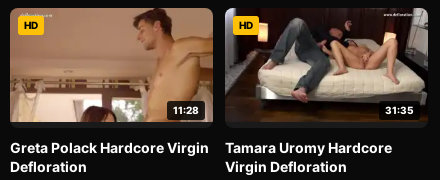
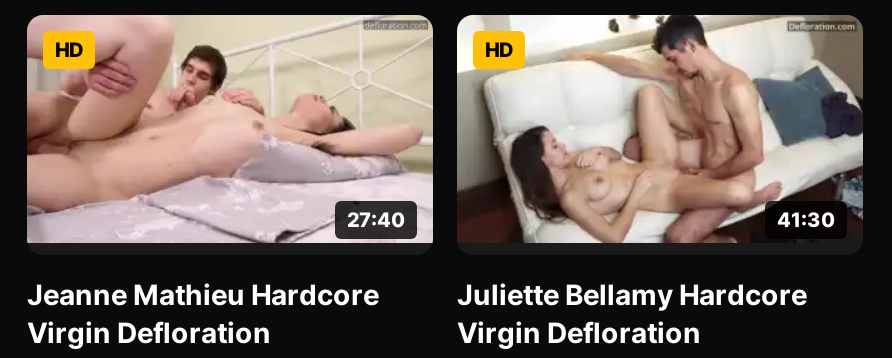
- [image]
- 11:28
+ [image]
+ 27:40

- [image]
- 31:35
+ [image]
+ 41:30

- Greta Polack Hardcore Virgin
- Defloration
+ Jeanne Mathieu Hardcore
+ Virgin Defloration

- Tamara Uromy Hardcore
+ Juliette Bellamy Hardcore
